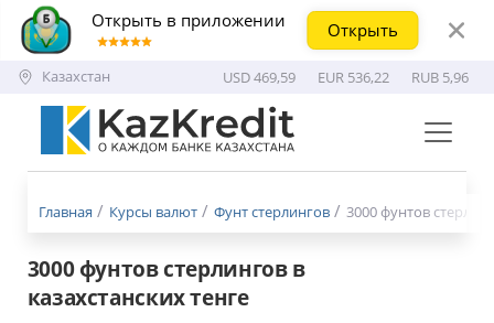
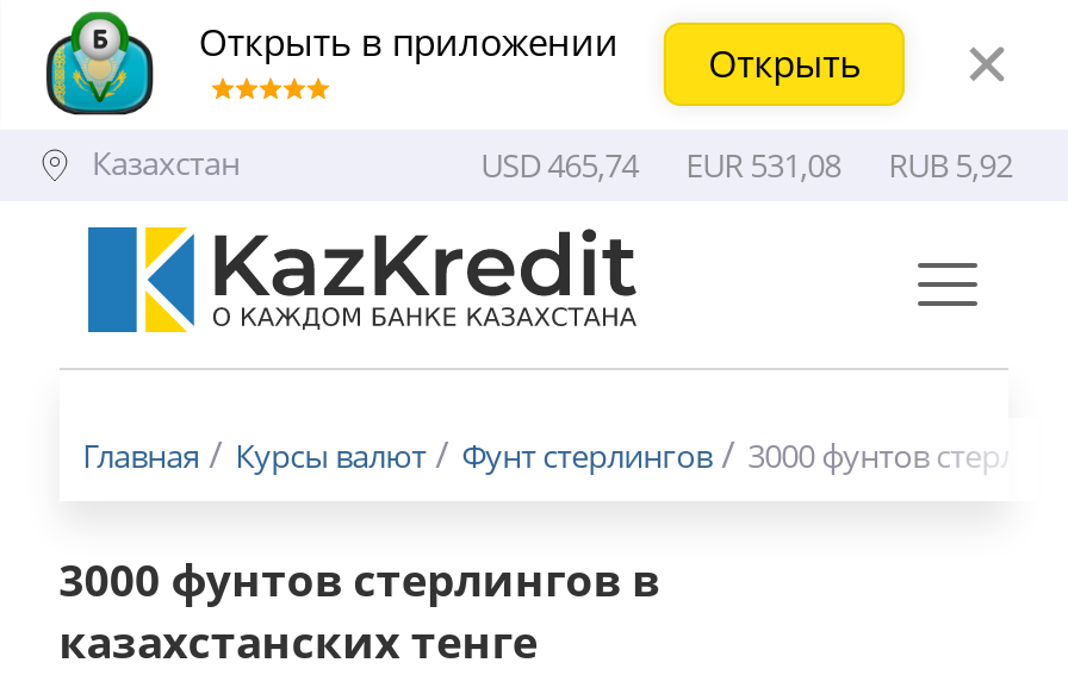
- USD 469,59
+ USD 465,74

- EUR 536,22
+ EUR 531,08

- RUB 5,96
+ RUB 5,92
